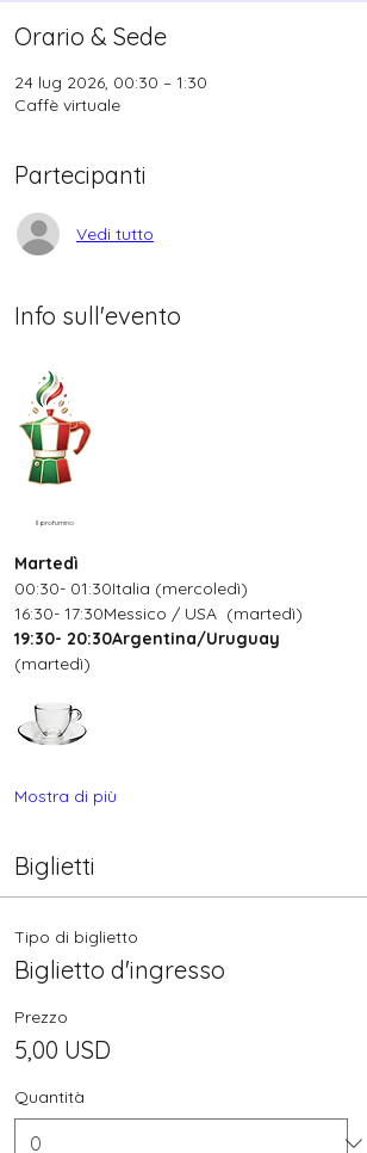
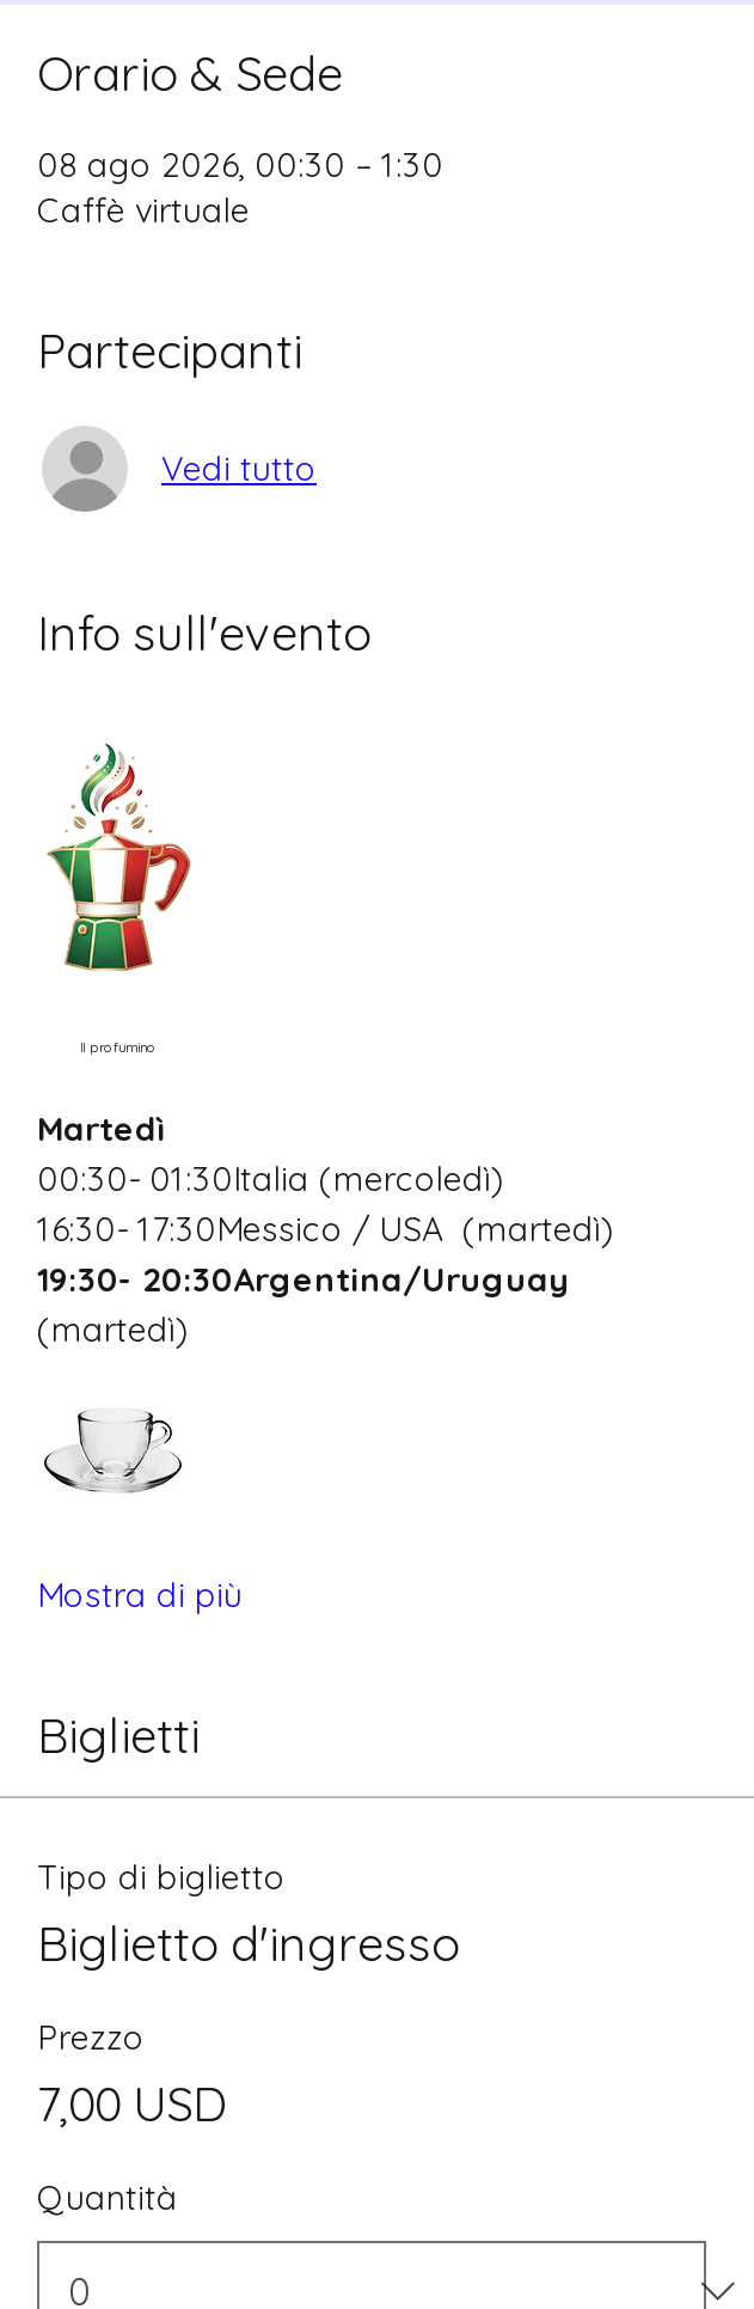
- 24 lug 2026, 00:30 – 1:30
+ 08 ago 2026, 00:30 – 1:30

- 5,00 USD
+ 7,00 USD
